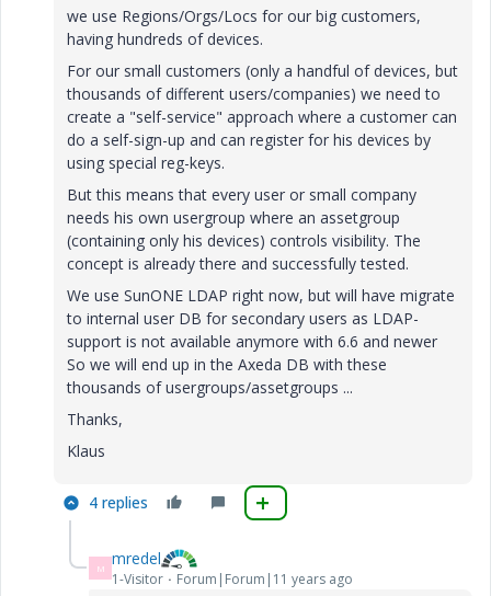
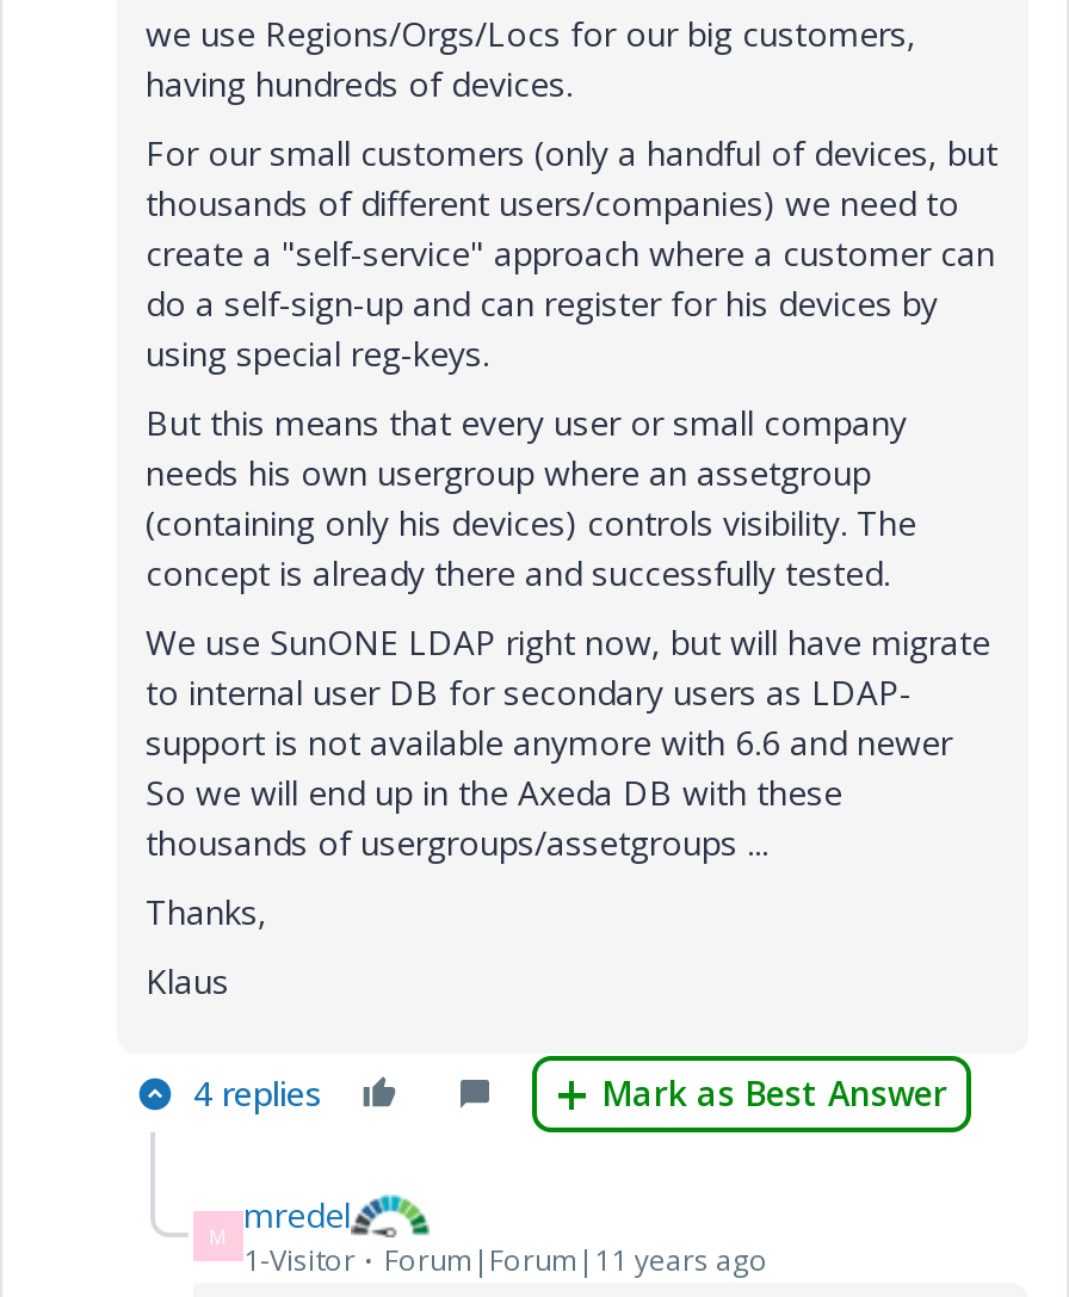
+ Mark as Best Answer
